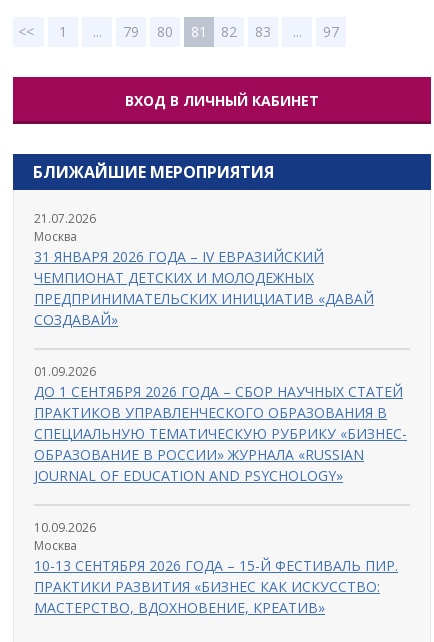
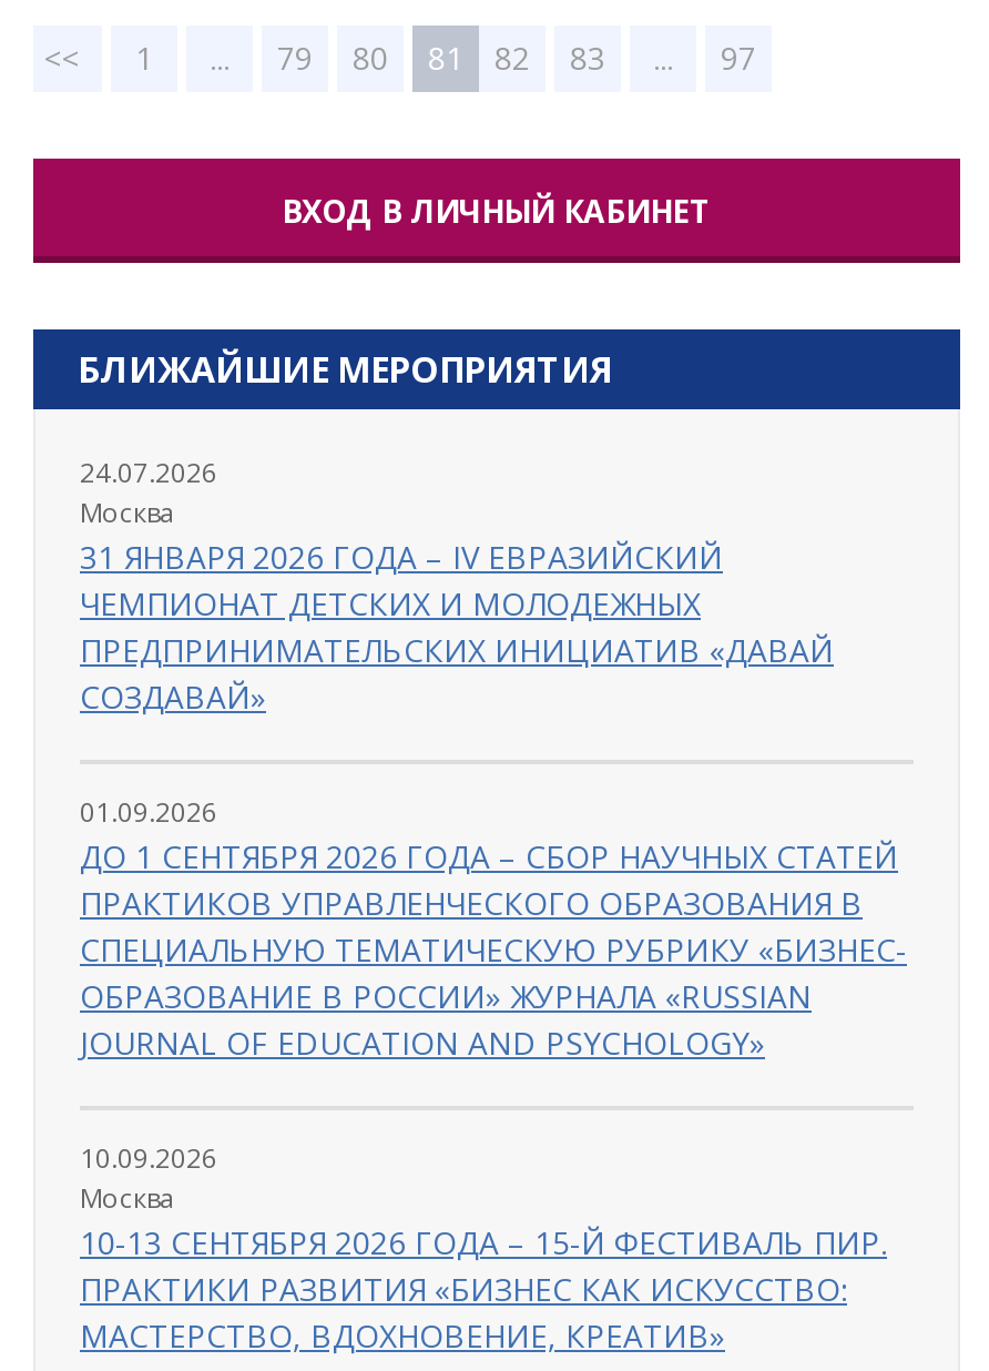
- 21.07.2026
+ 24.07.2026
